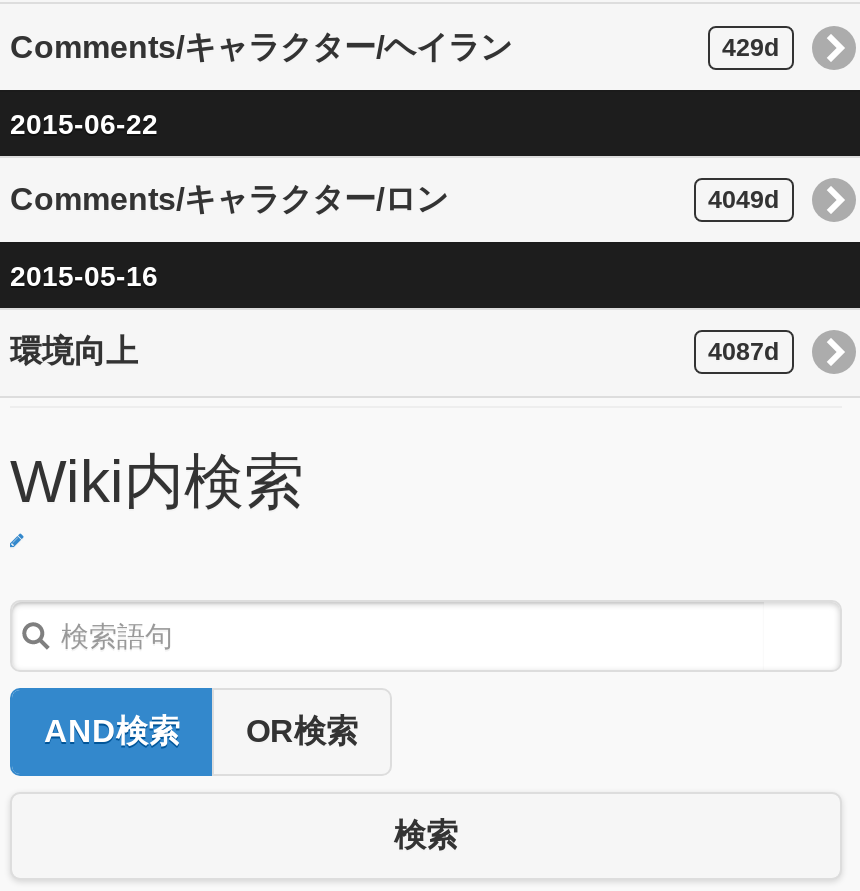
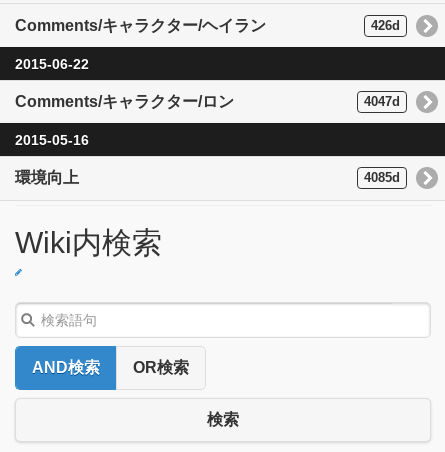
- 429d
+ 426d

- 4049d
+ 4047d

- 4087d
+ 4085d
